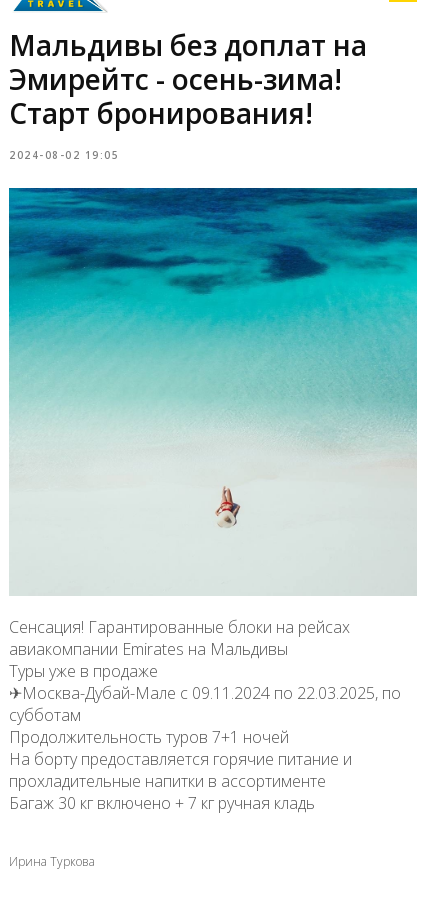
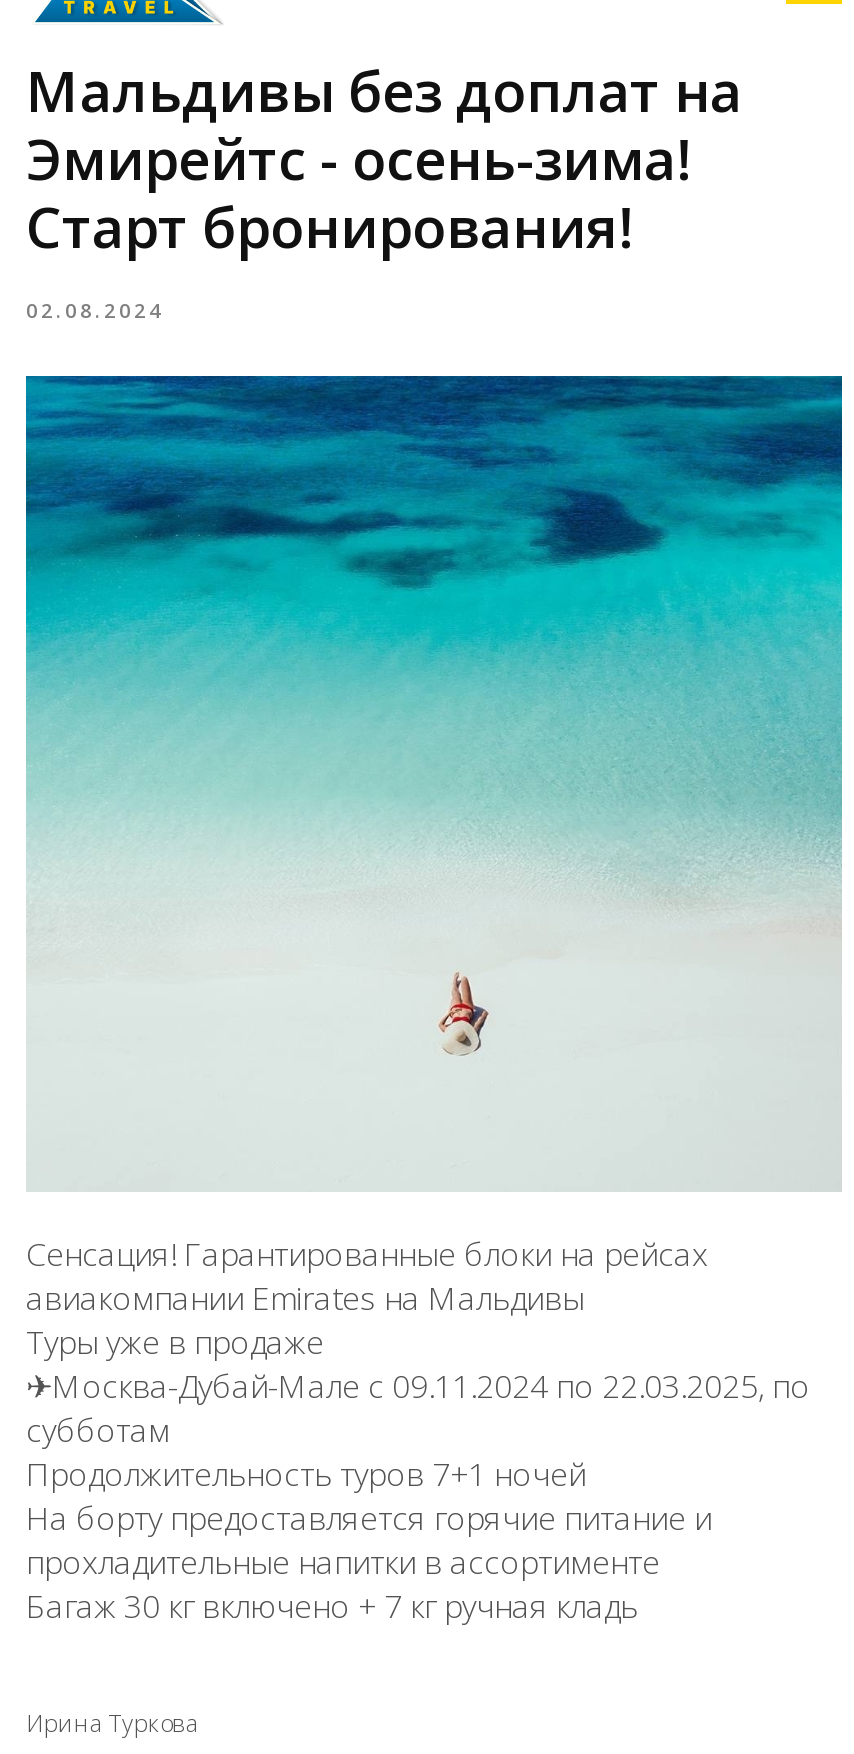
- 2024-08-02 19:05
+ 02.08.2024
